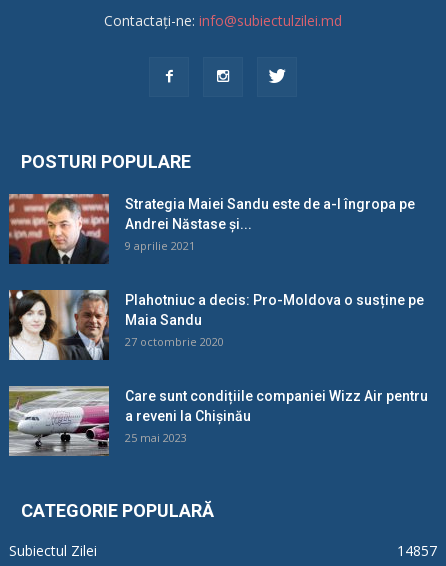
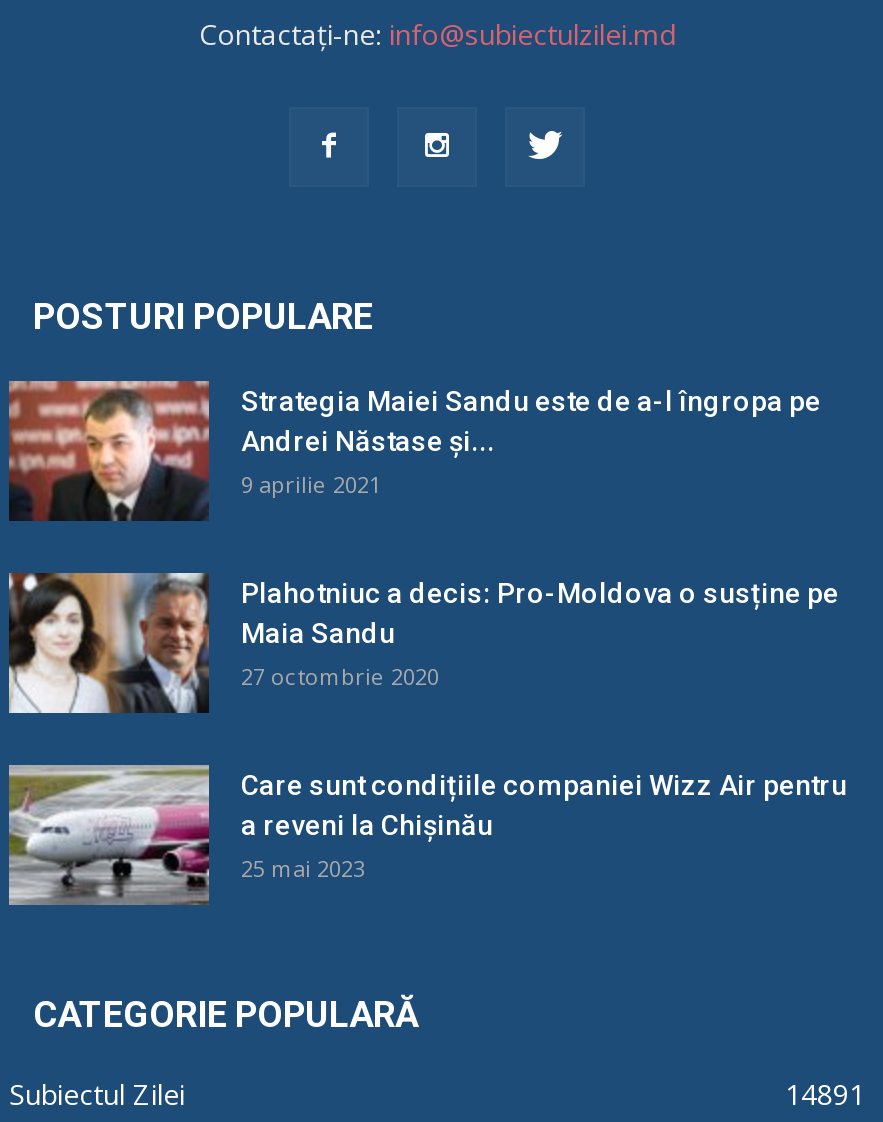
- 14857
+ 14891
